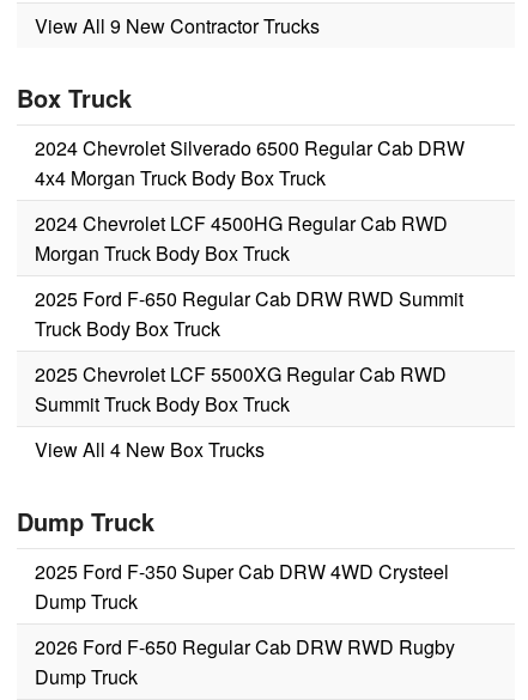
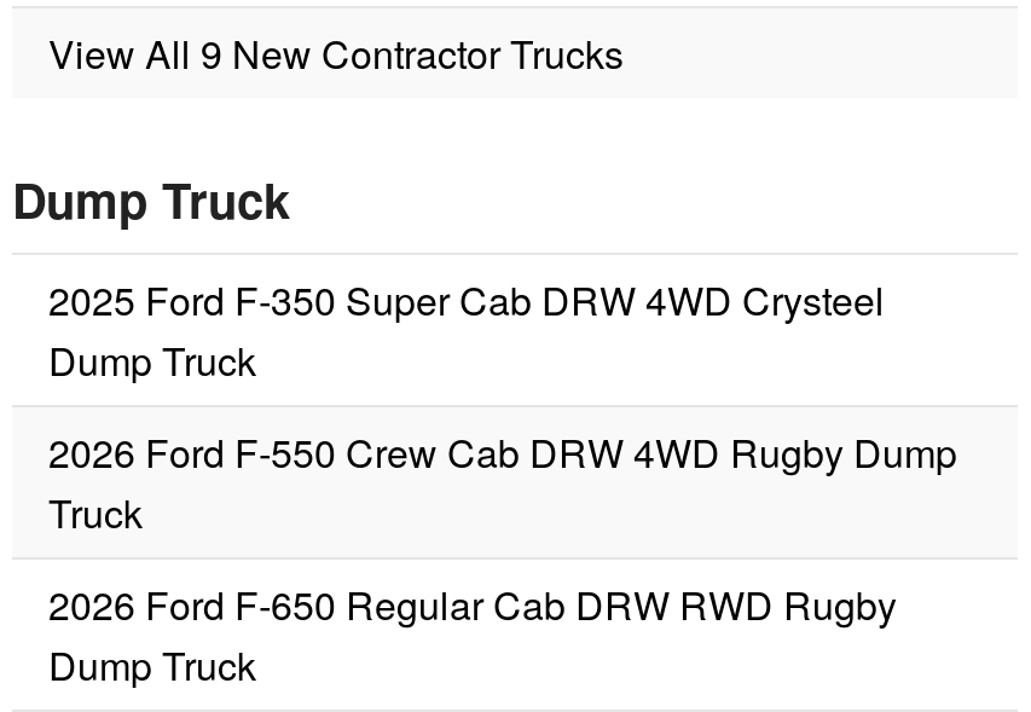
- Box Truck
- 2024 Chevrolet Silverado 6500 Regular Cab DRW
- 4x4 Morgan Truck Body Box Truck
- 2024 Chevrolet LCF 4500HG Regular Cab RWD
- Morgan Truck Body Box Truck
- 2025 Ford F-650 Regular Cab DRW RWD Summit
- Truck Body Box Truck
- 2025 Chevrolet LCF 5500XG Regular Cab RWD
- Summit Truck Body Box Truck
- View All 4 New Box Trucks

moved up: Dump Truck | 2025 Ford F-350 Super Cab DRW 4WD Crysteel | Dump Truck

+ 2026 Ford F-550 Crew Cab DRW 4WD Rugby Dump
+ Truck
